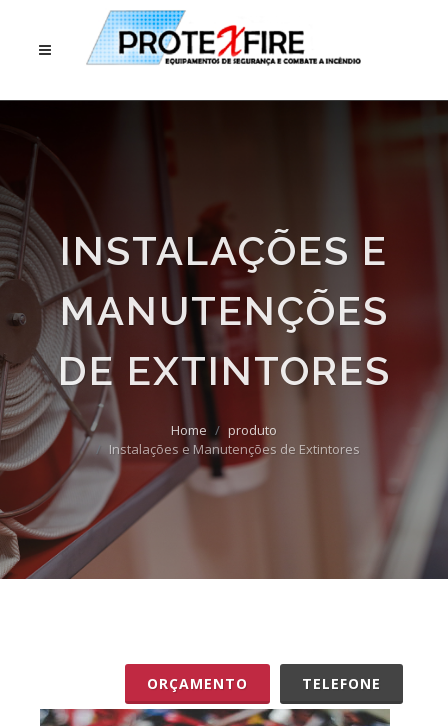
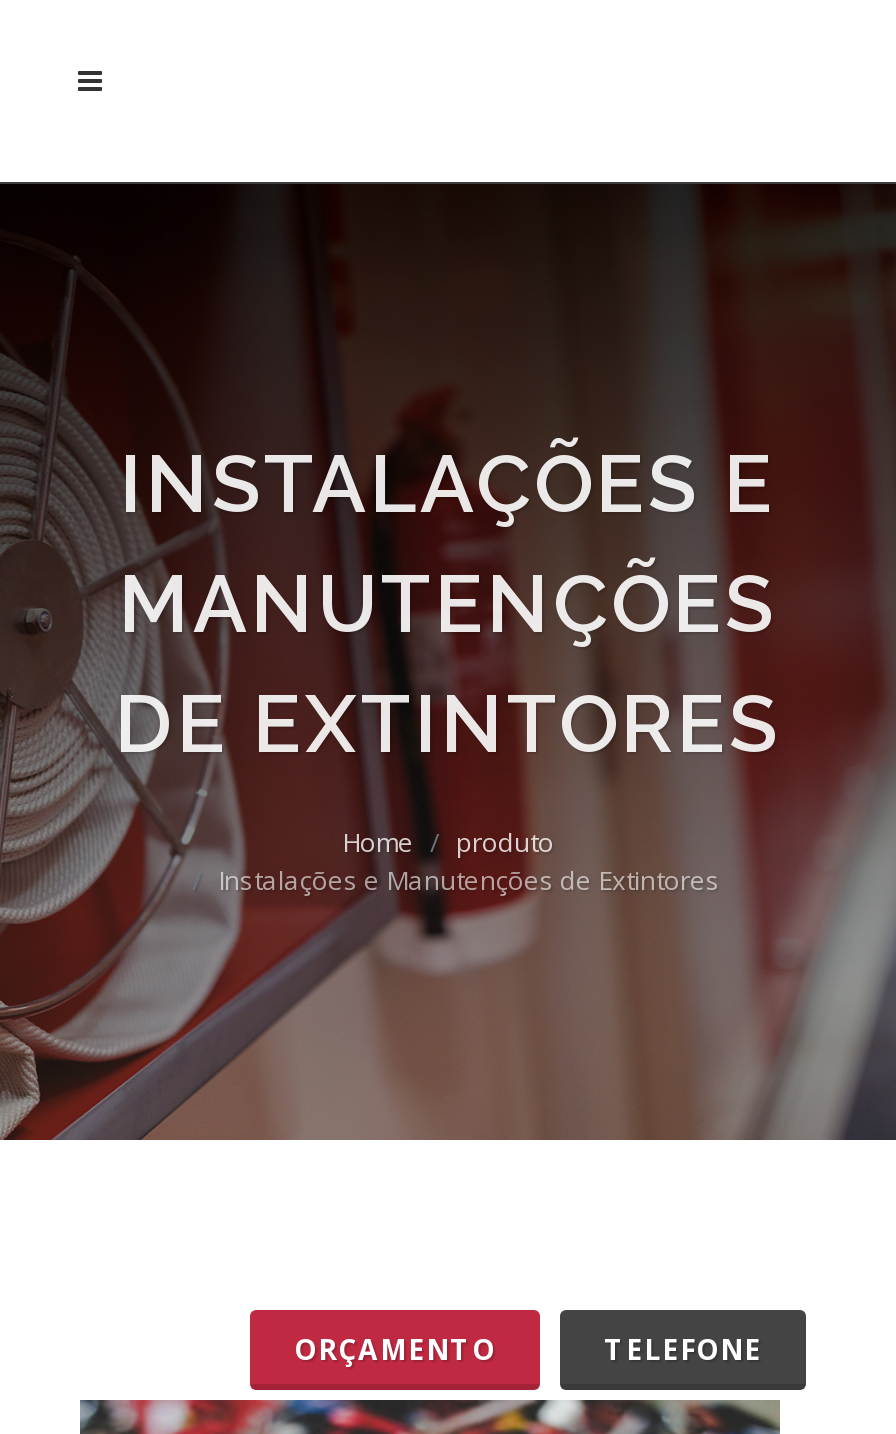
- [image]
